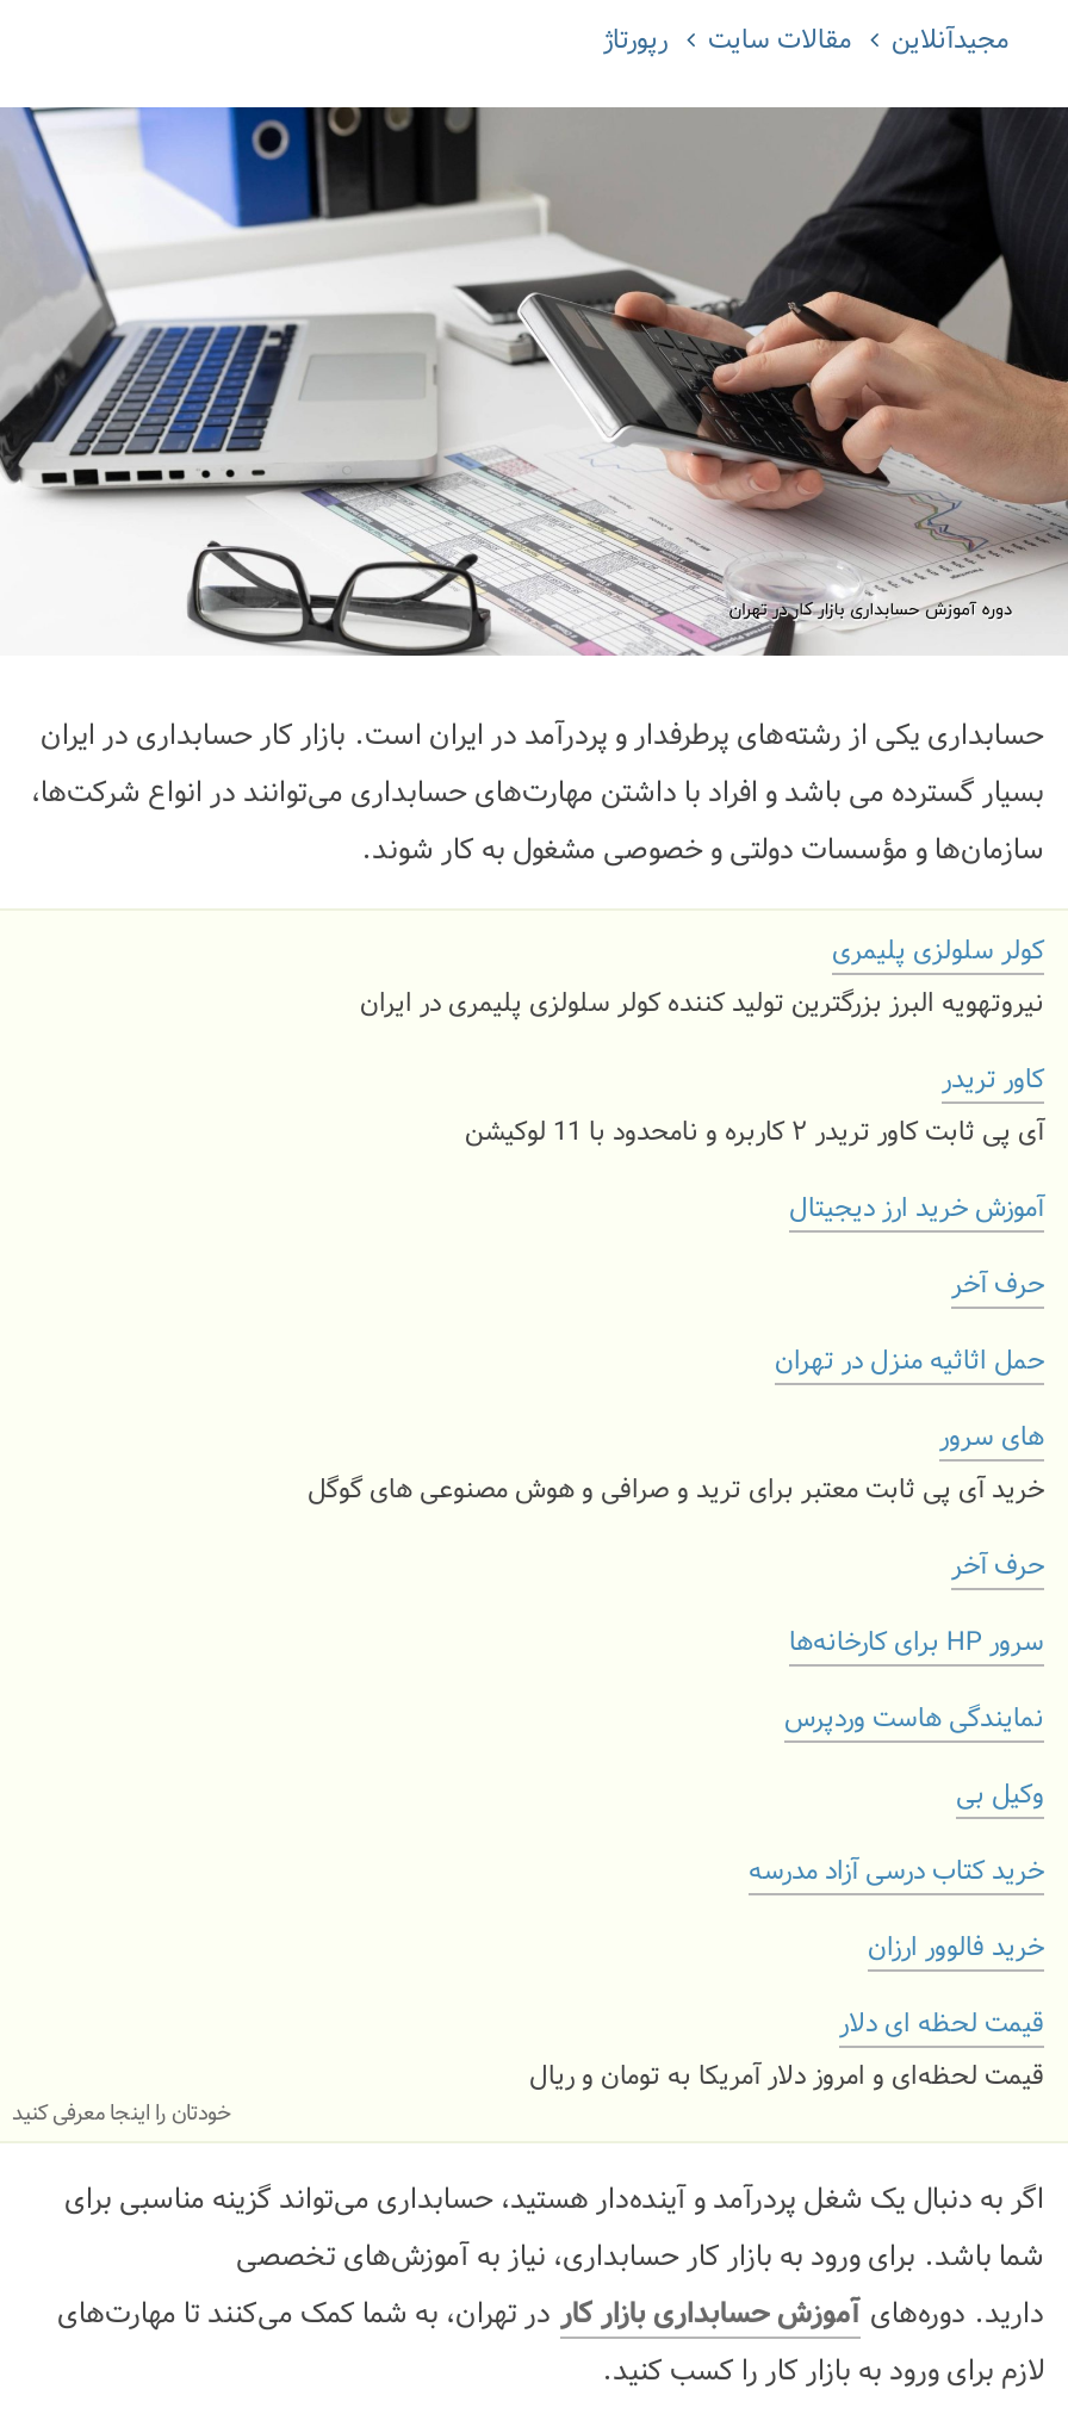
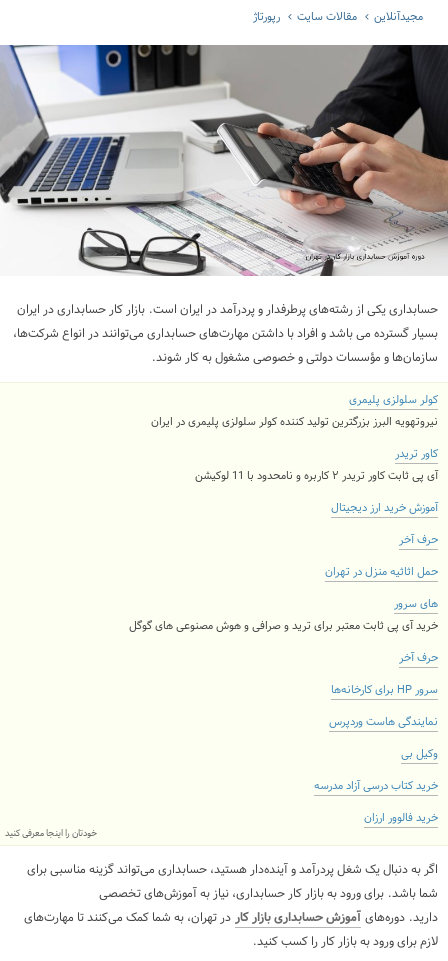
- قیمت لحظه ای دلار
- قیمت لحظه‌ای و امروز دلار آمریکا به تومان و ریال
